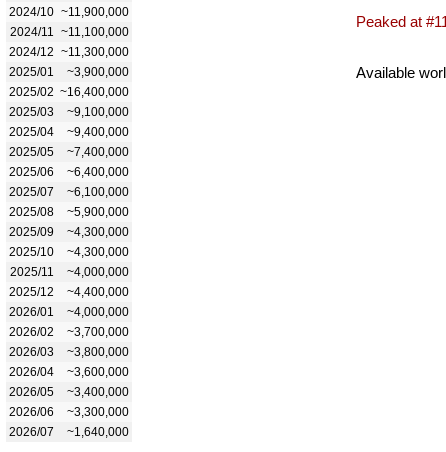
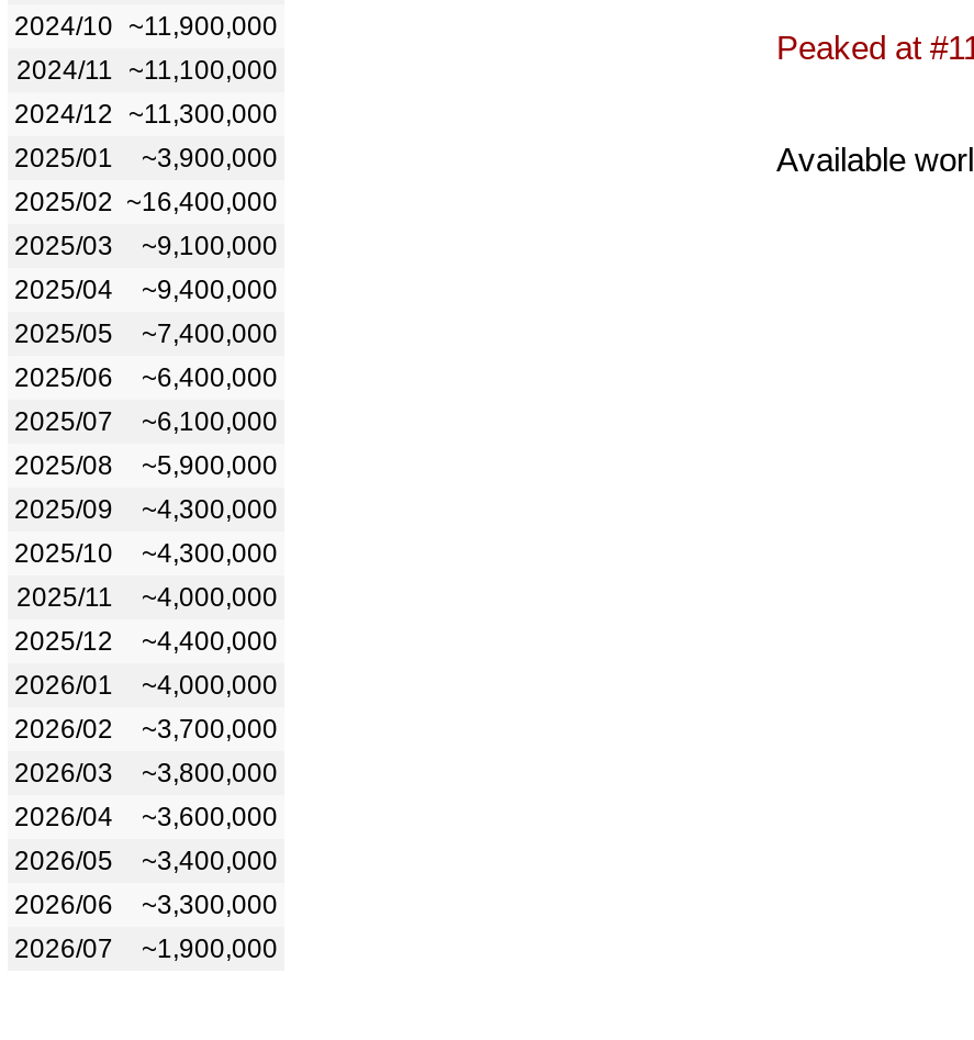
- 2026/07 ~1,640,000
+ 2026/07 ~1,900,000
